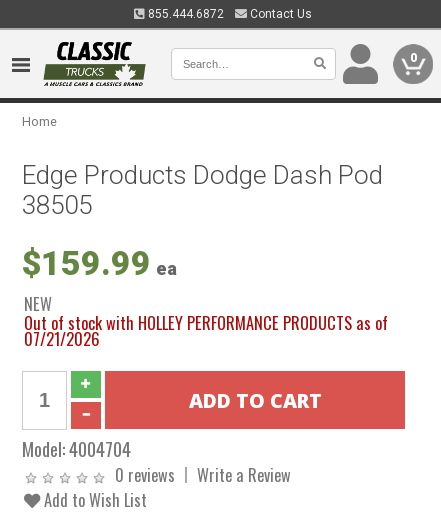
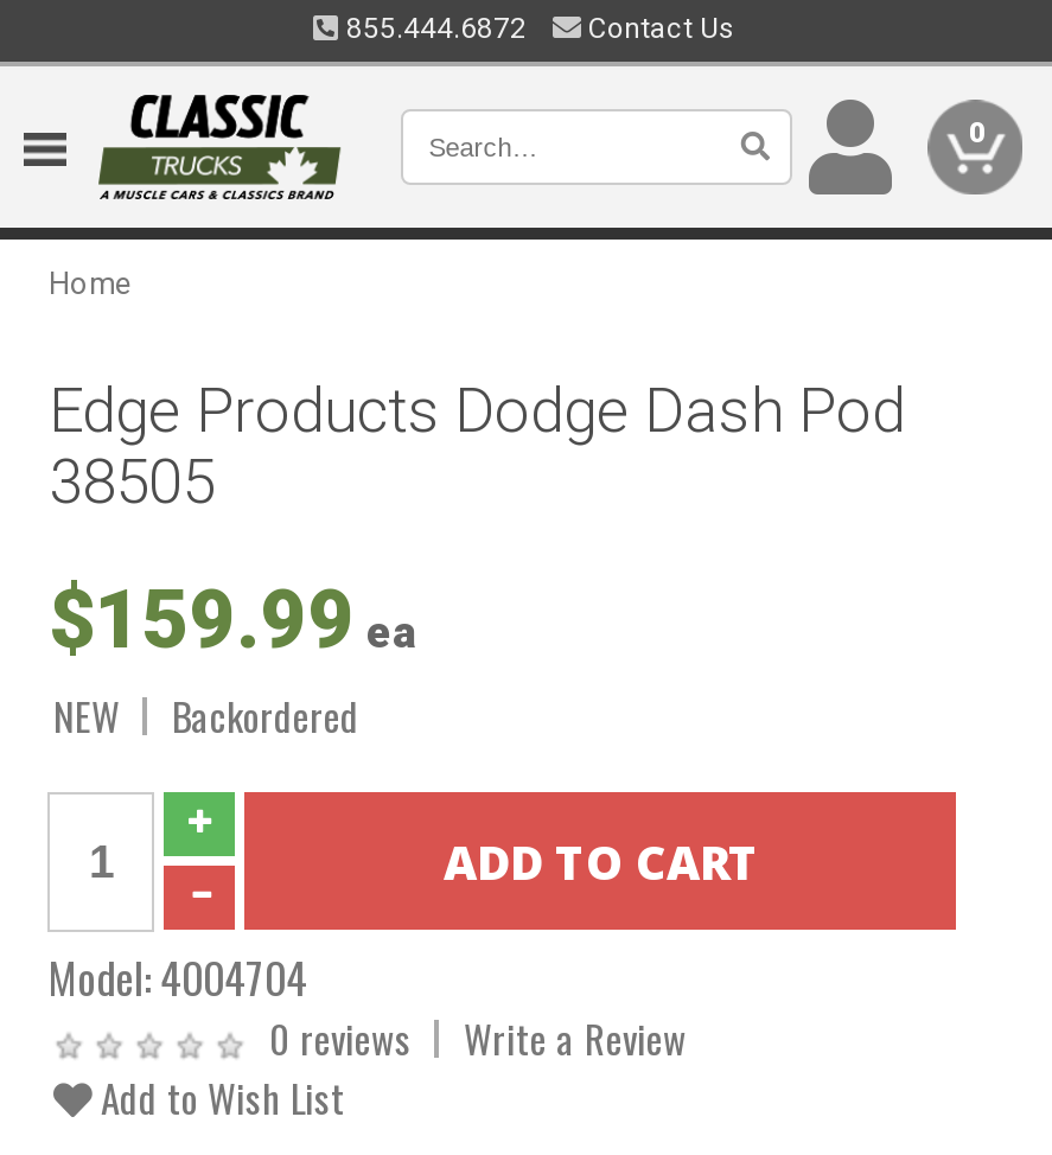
- Out of stock with HOLLEY PERFORMANCE PRODUCTS as of
- 07/21/2026
+ Backordered
